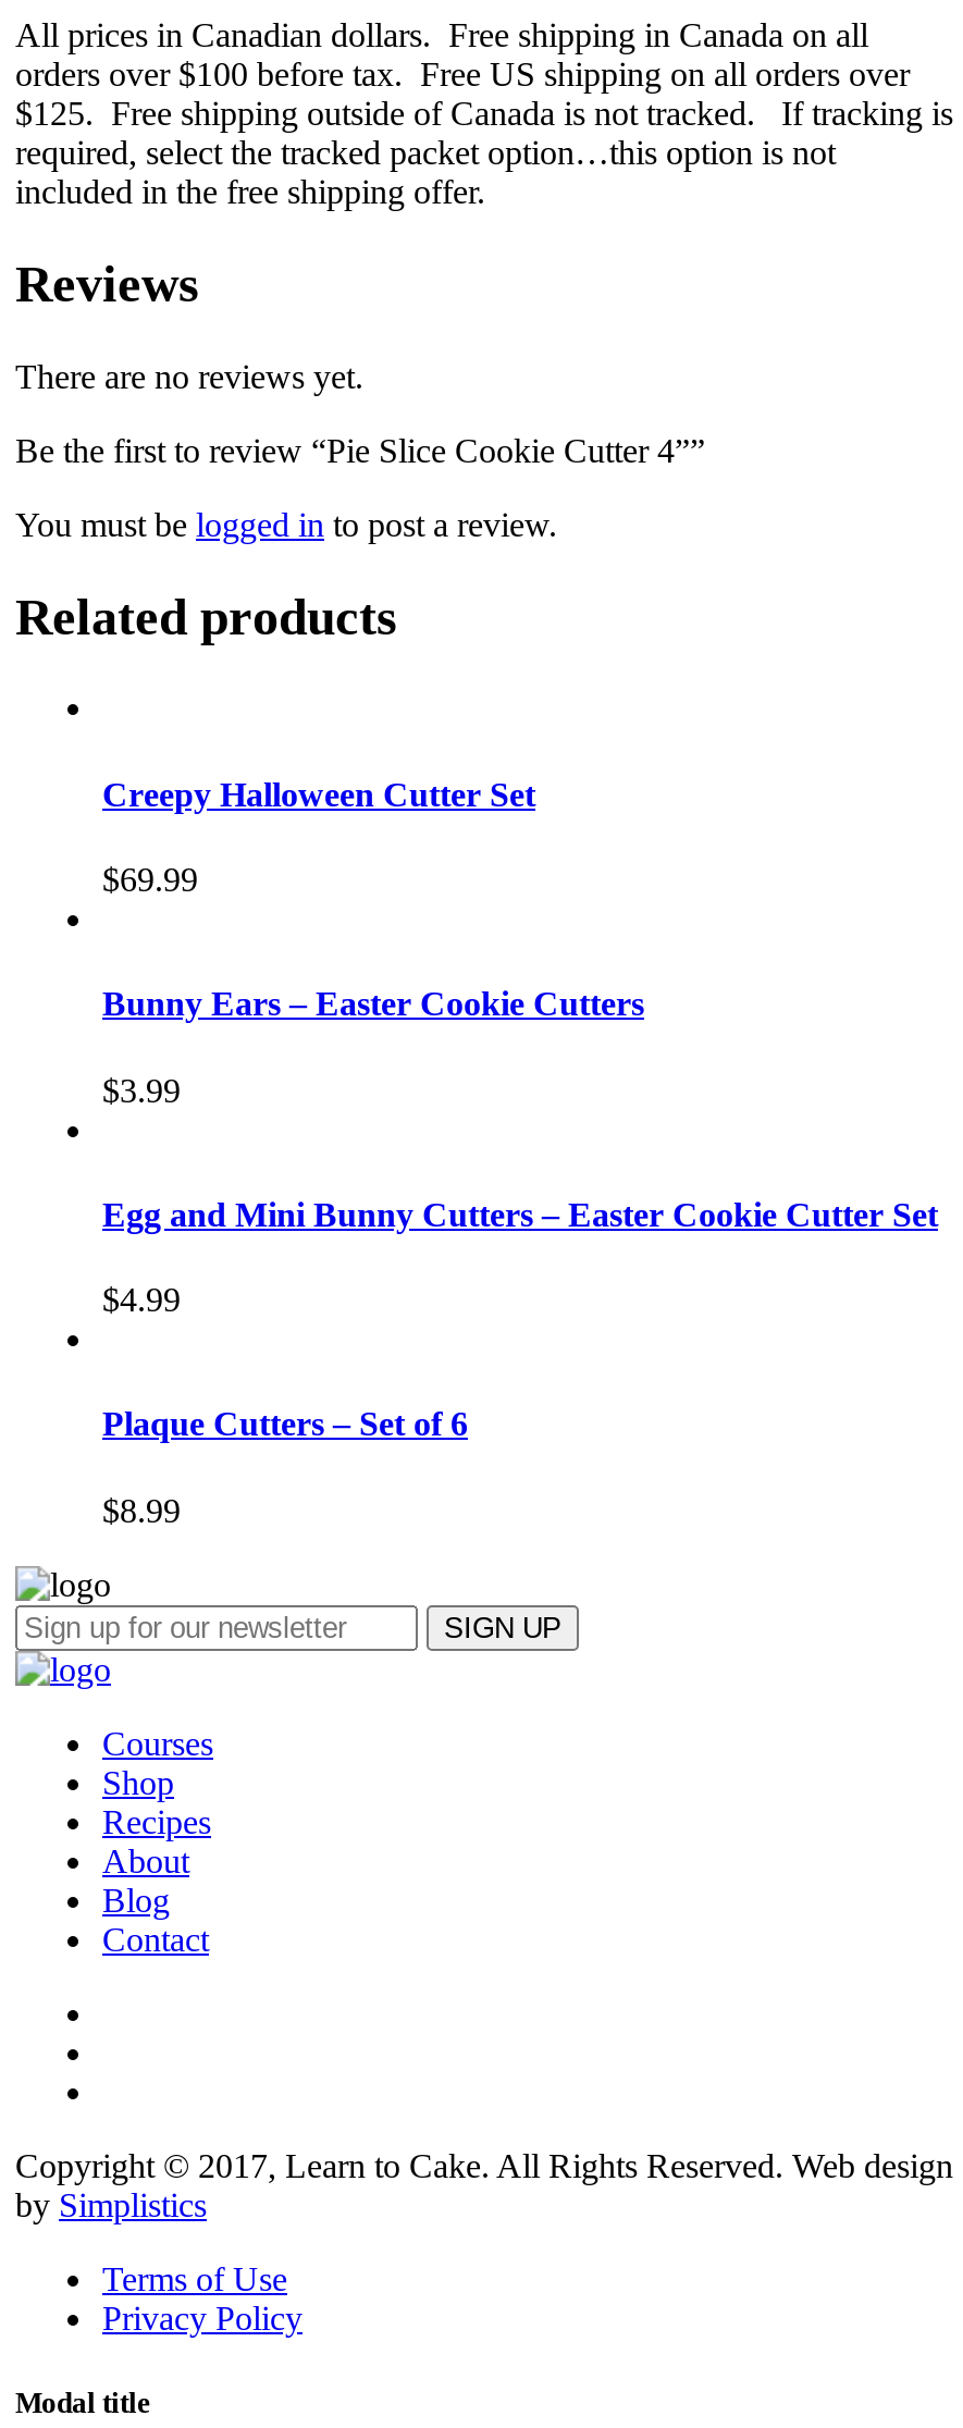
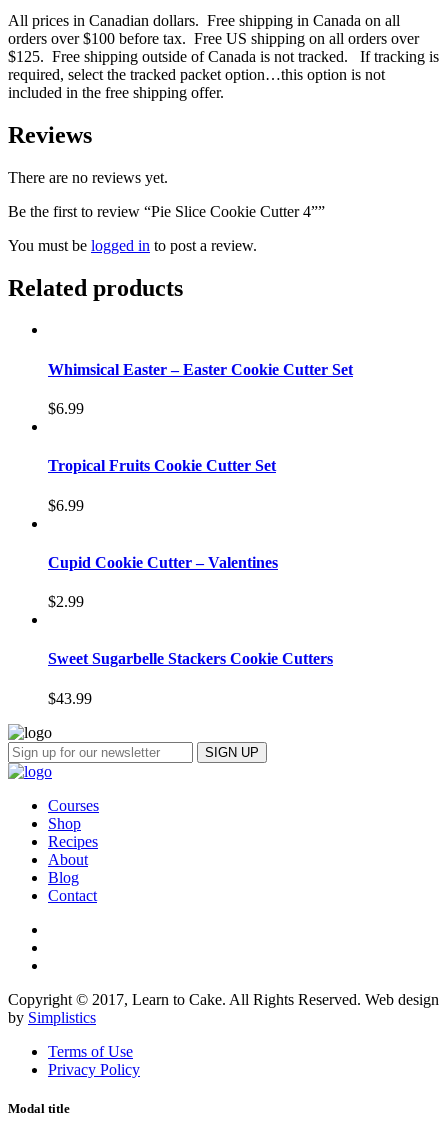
- Creepy Halloween Cutter Set
+ Whimsical Easter – Easter Cookie Cutter Set

- $69.99
+ $6.99

- Bunny Ears – Easter Cookie Cutters
+ Tropical Fruits Cookie Cutter Set

- $3.99
+ $6.99

- Egg and Mini Bunny Cutters – Easter Cookie Cutter Set
+ Cupid Cookie Cutter – Valentines

- $4.99
+ $2.99

- Plaque Cutters – Set of 6
+ Sweet Sugarbelle Stackers Cookie Cutters

- $8.99
+ $43.99
